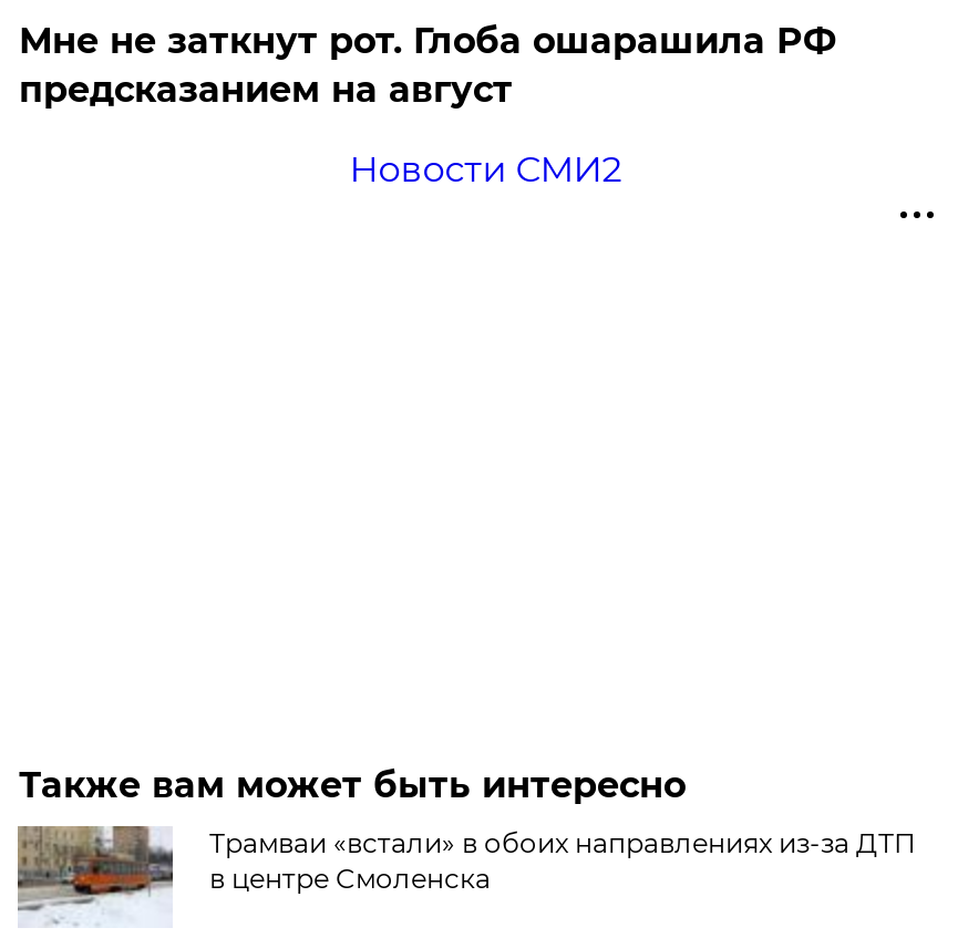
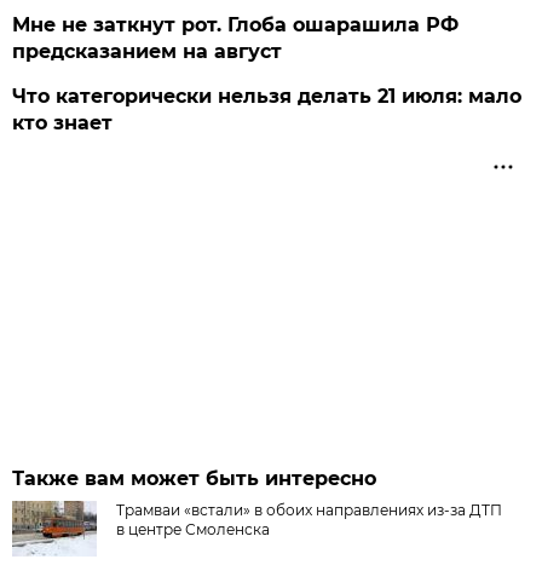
- Новости СМИ2
+ Что категорически нельзя делать 21 июля: мало
+ кто знает
